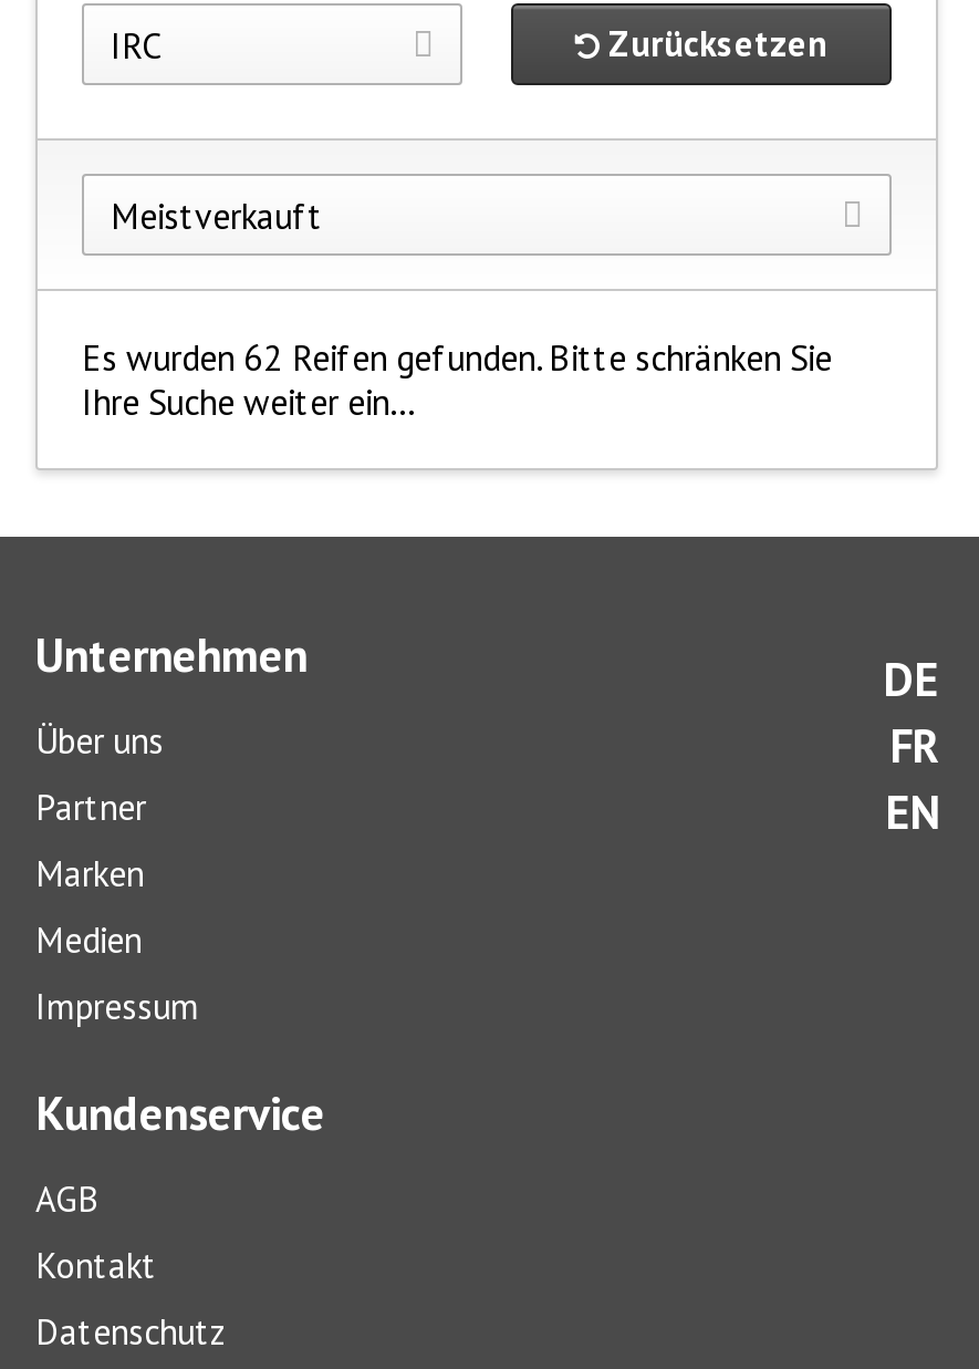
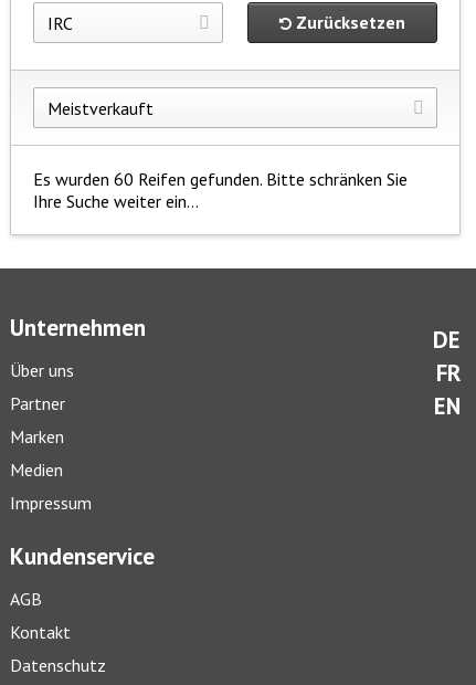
- Es wurden 62 Reifen gefunden. Bitte schränken Sie
+ Es wurden 60 Reifen gefunden. Bitte schränken Sie
